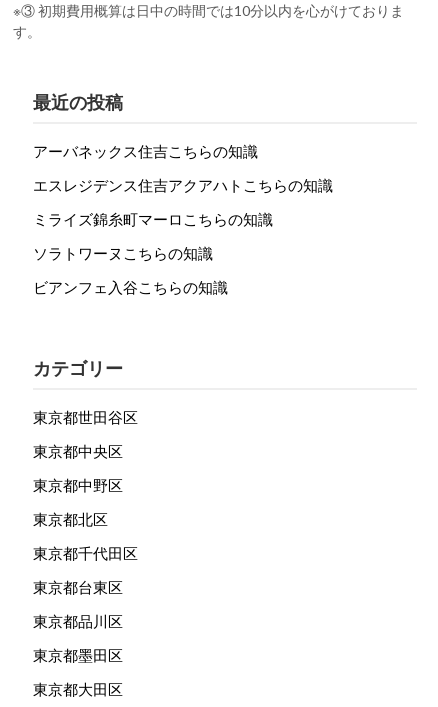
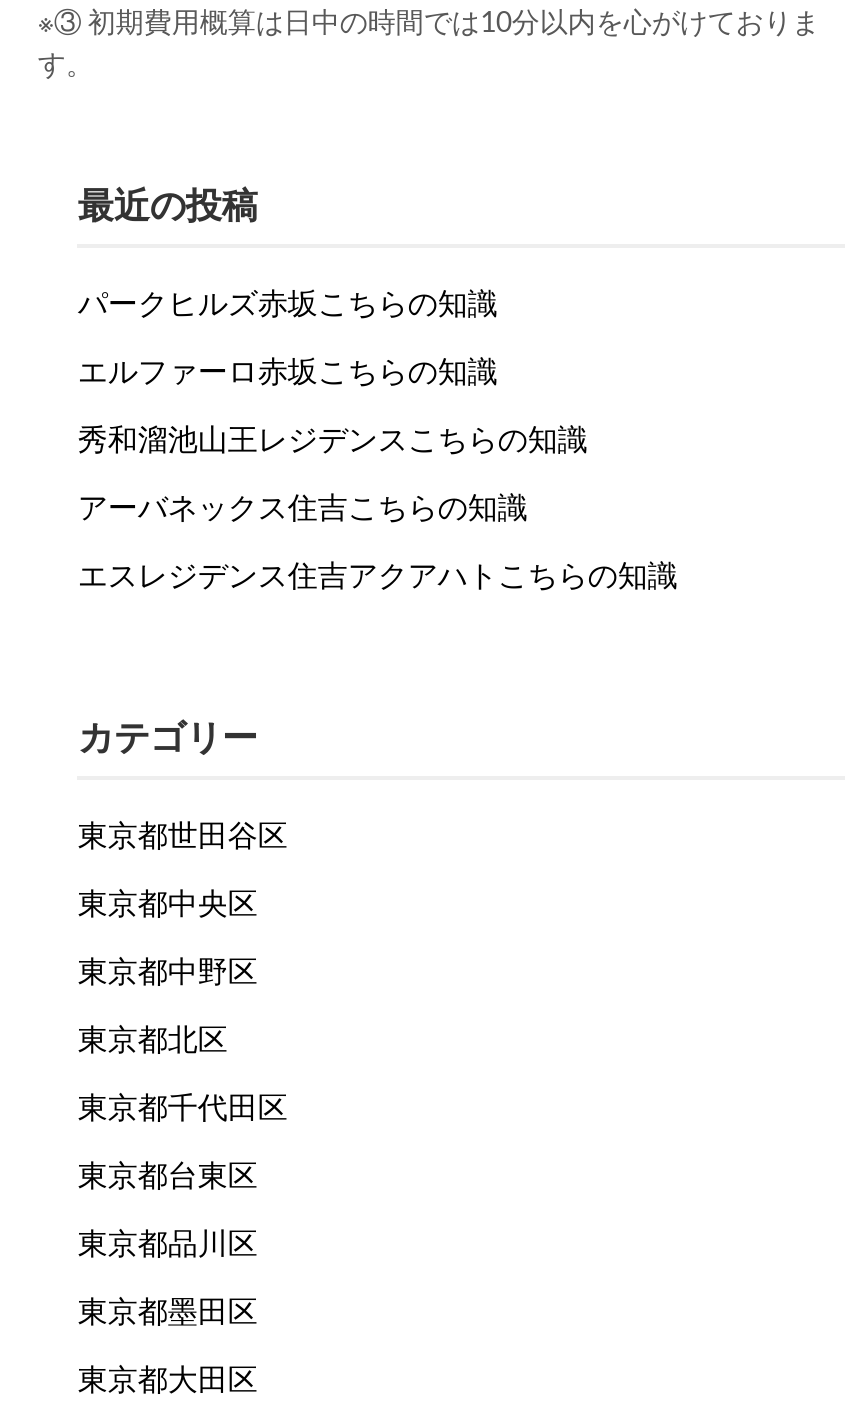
+ パークヒルズ赤坂こちらの知識
+ エルファーロ赤坂こちらの知識
+ 秀和溜池山王レジデンスこちらの知識

moved down: アーバネックス住吉こちらの知識 | エスレジデンス住吉アクアハトこちらの知識

- ミライズ錦糸町マーロこちらの知識
- ソラトワーヌこちらの知識
- ビアンフェ入谷こちらの知識
